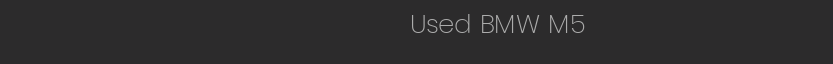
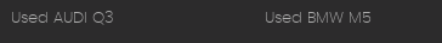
+ Used AUDI Q3
